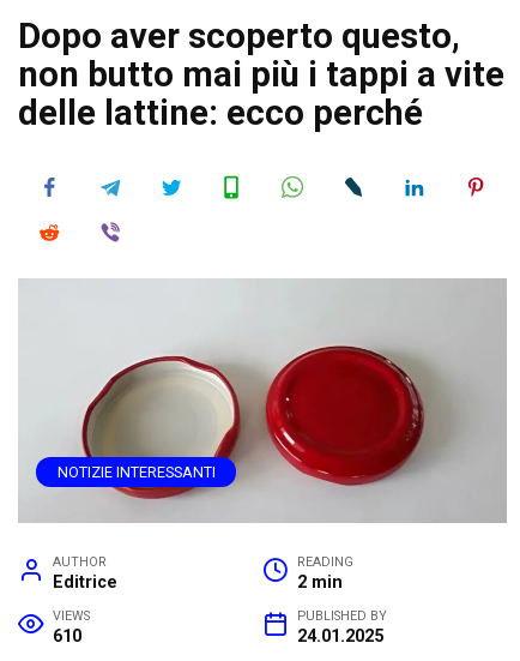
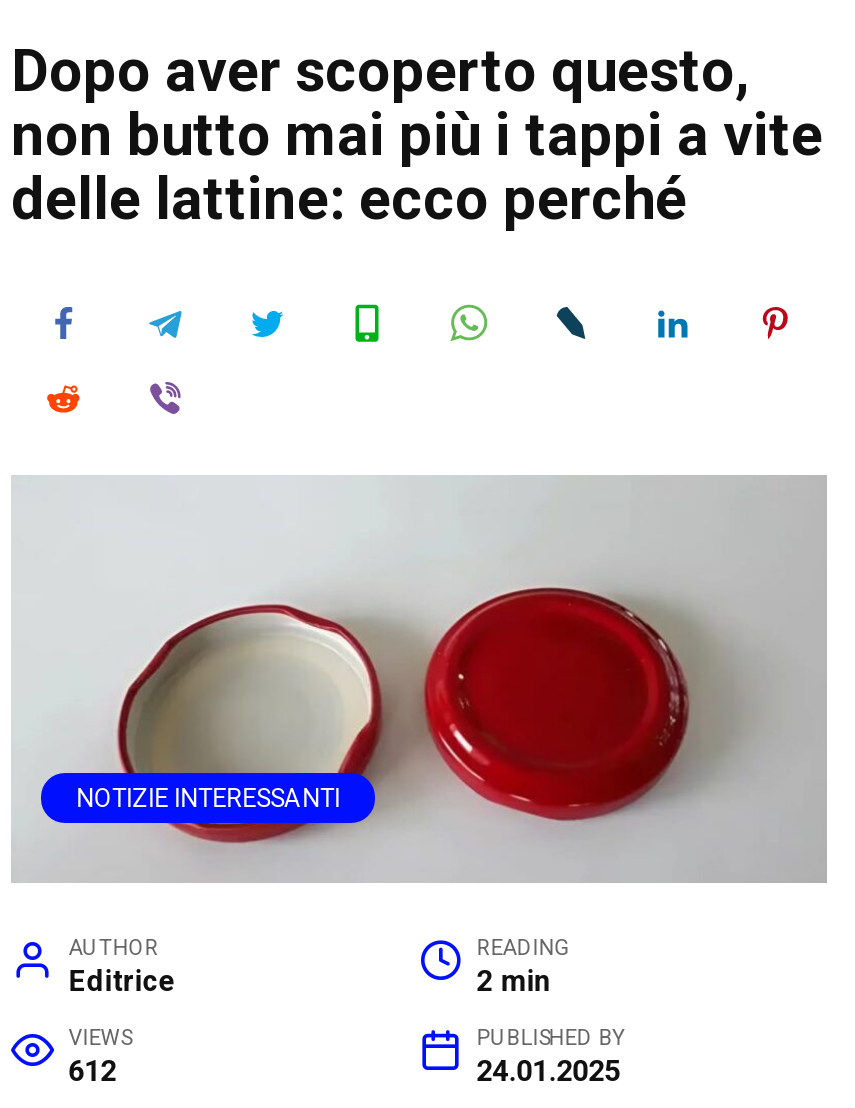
- 610
+ 612
